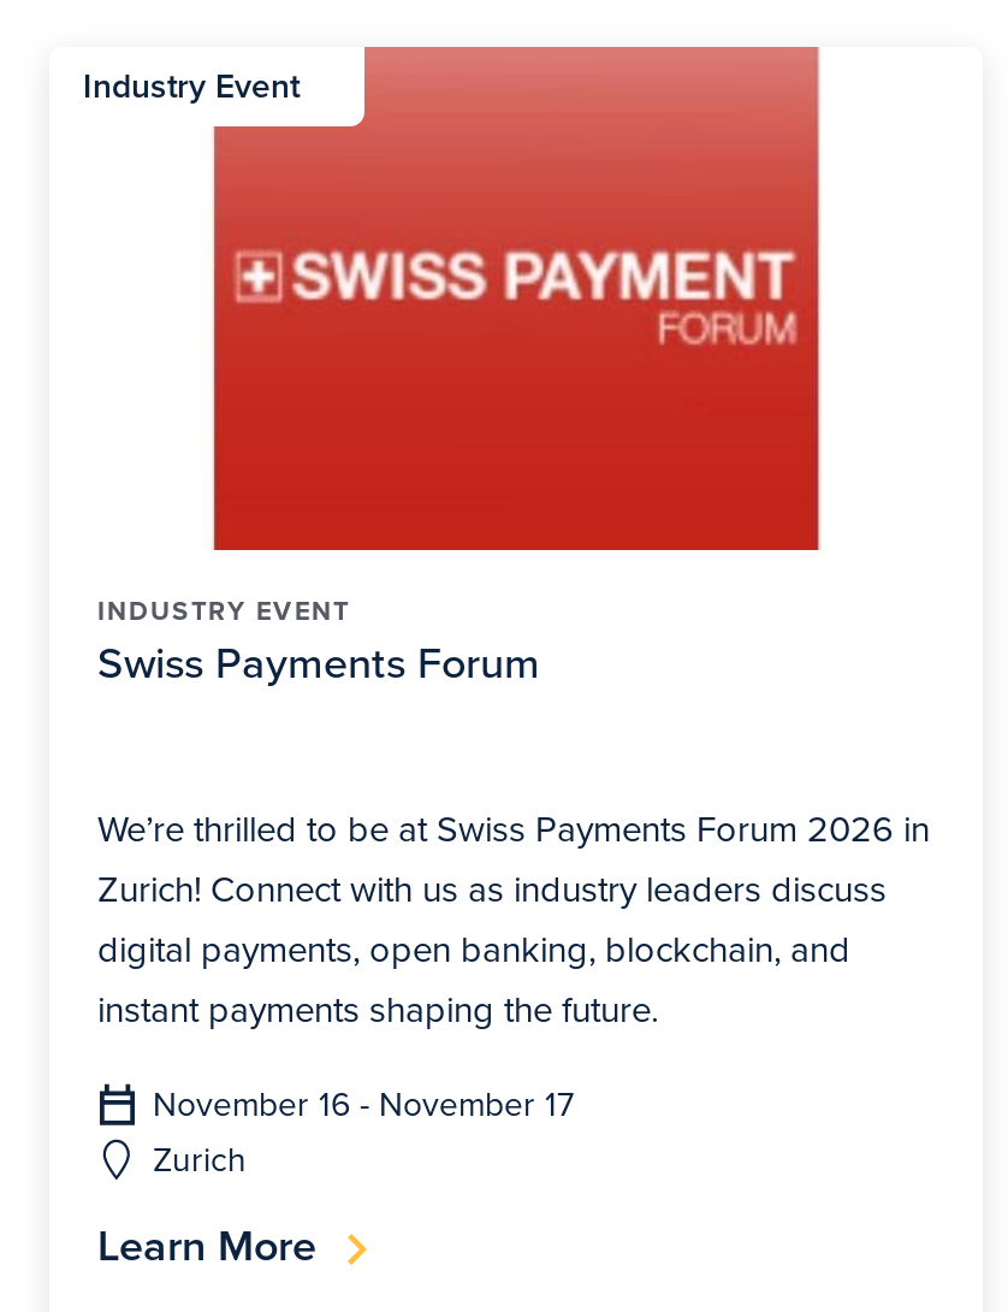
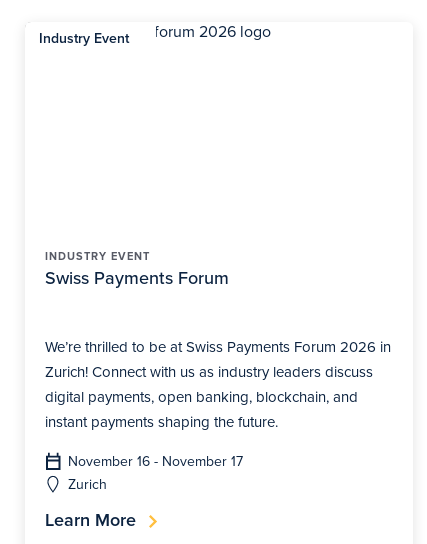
- [image]
